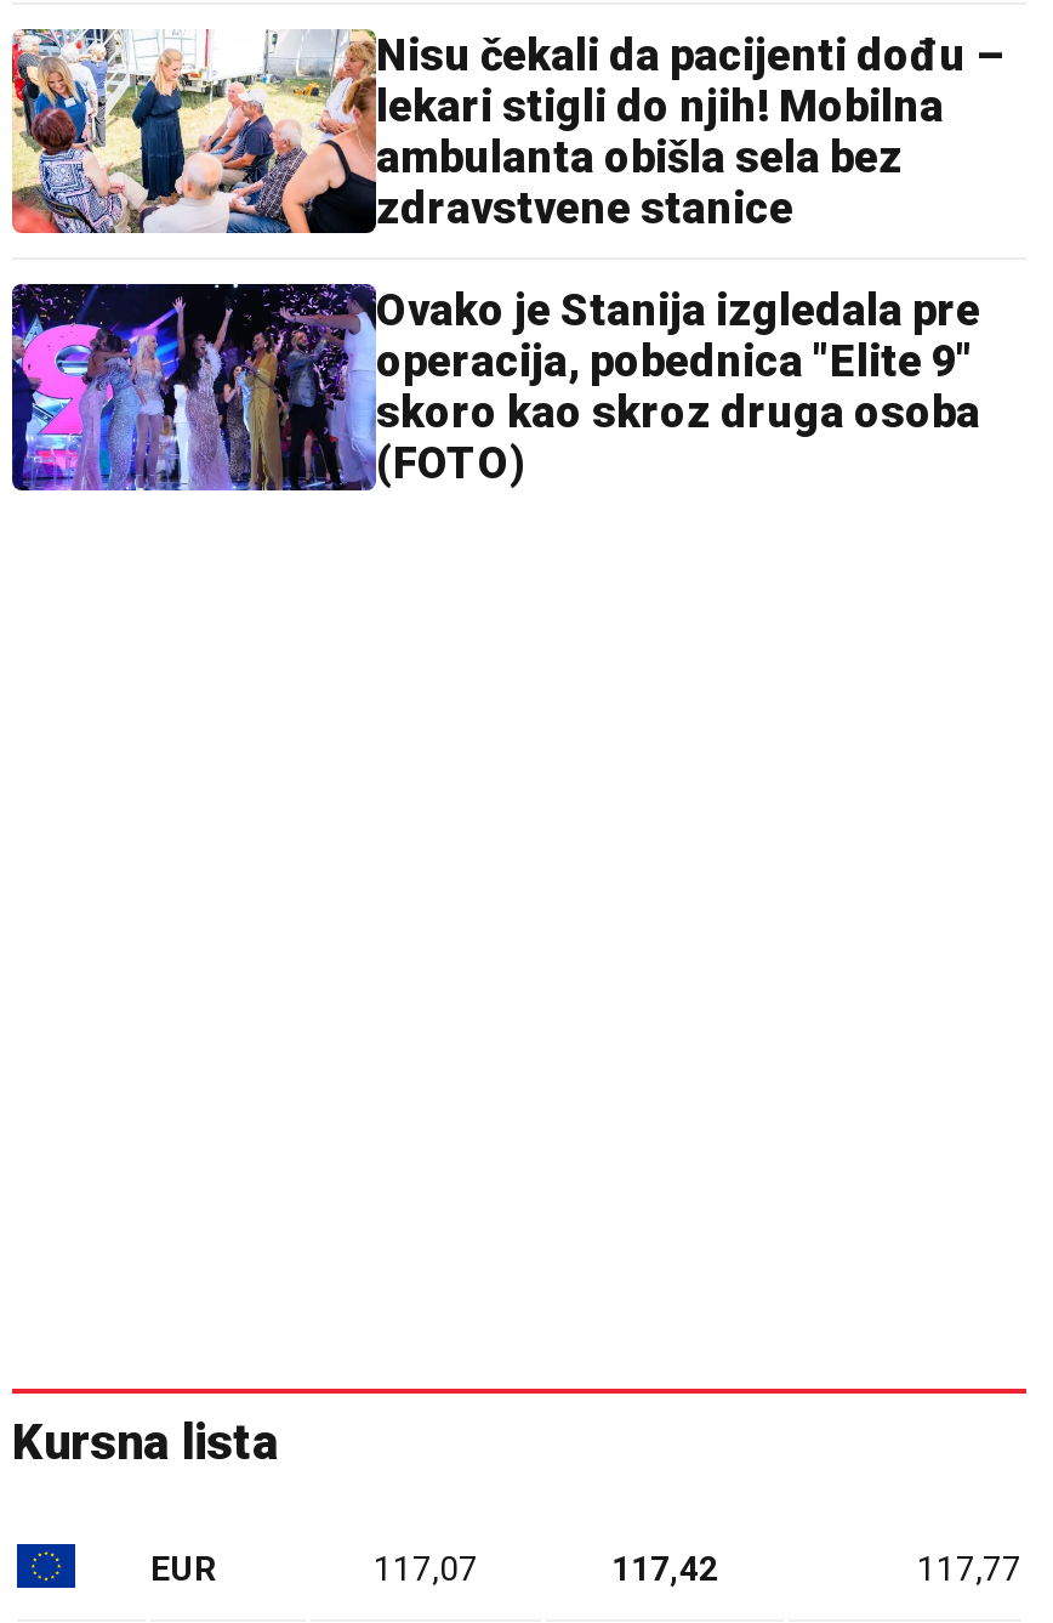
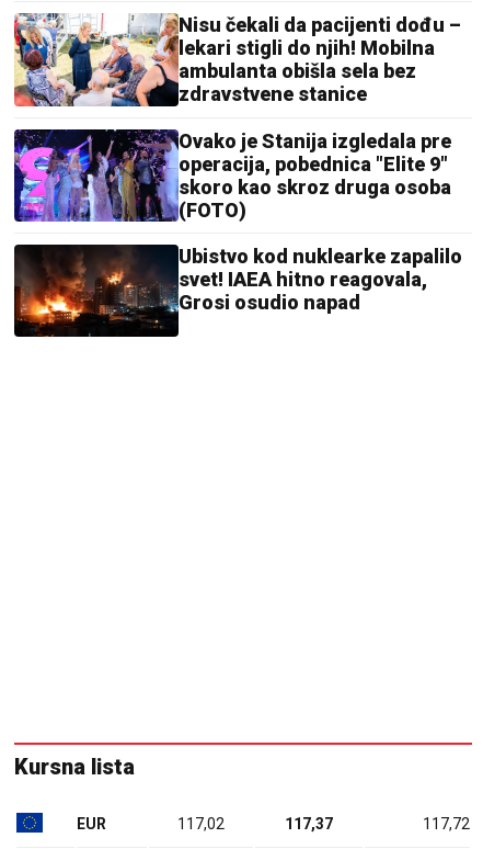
+ [image]
+ Ubistvo kod nuklearke zapalilo
+ svet! IAEA hitno reagovala,
+ Grosi osudio napad

- 117,07
+ 117,02

- 117,42
+ 117,37

- 117,77
+ 117,72
